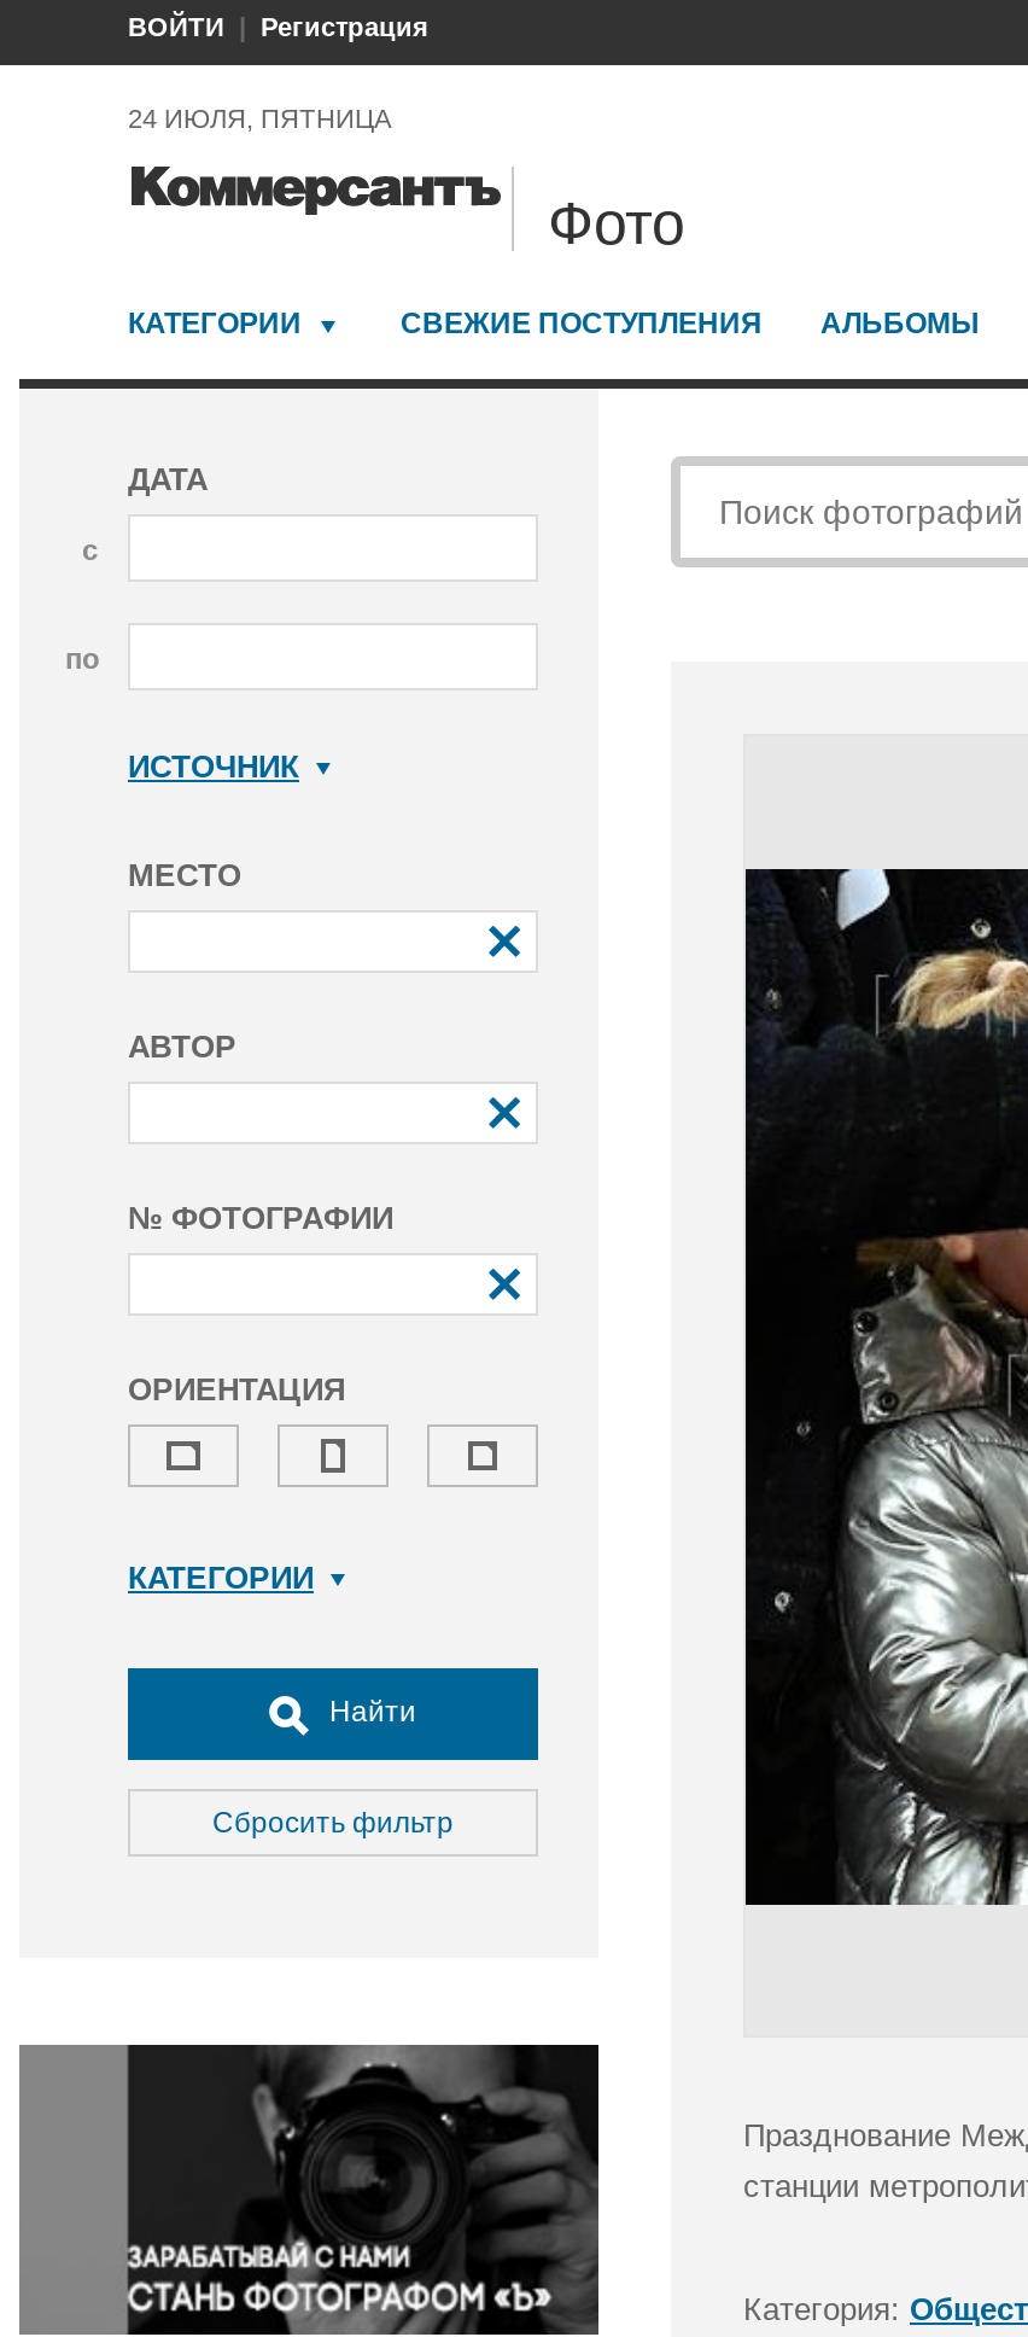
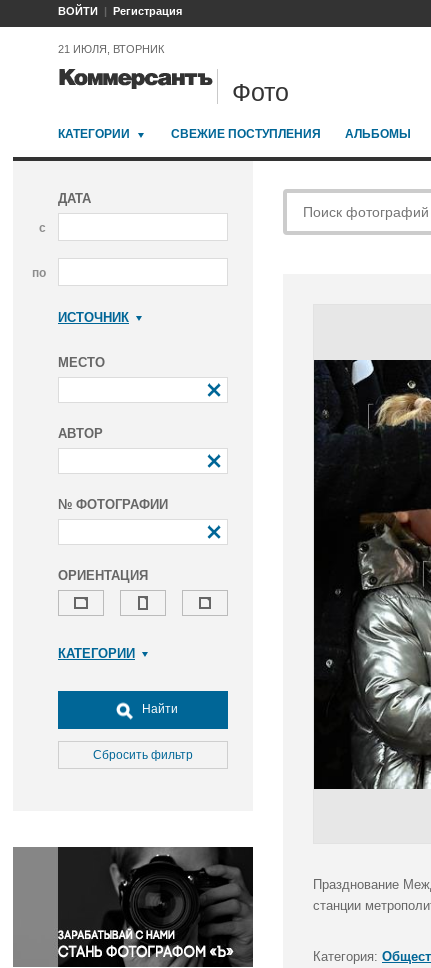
- 24 ИЮЛЯ, ПЯТНИЦА
+ 21 ИЮЛЯ, ВТОРНИК
